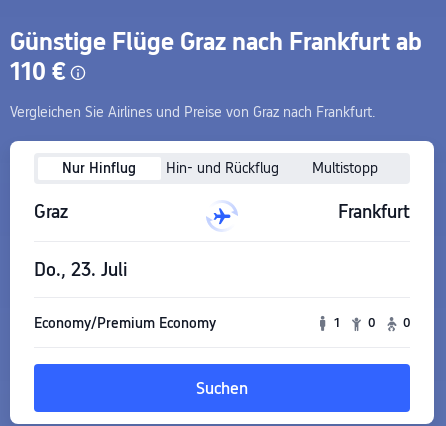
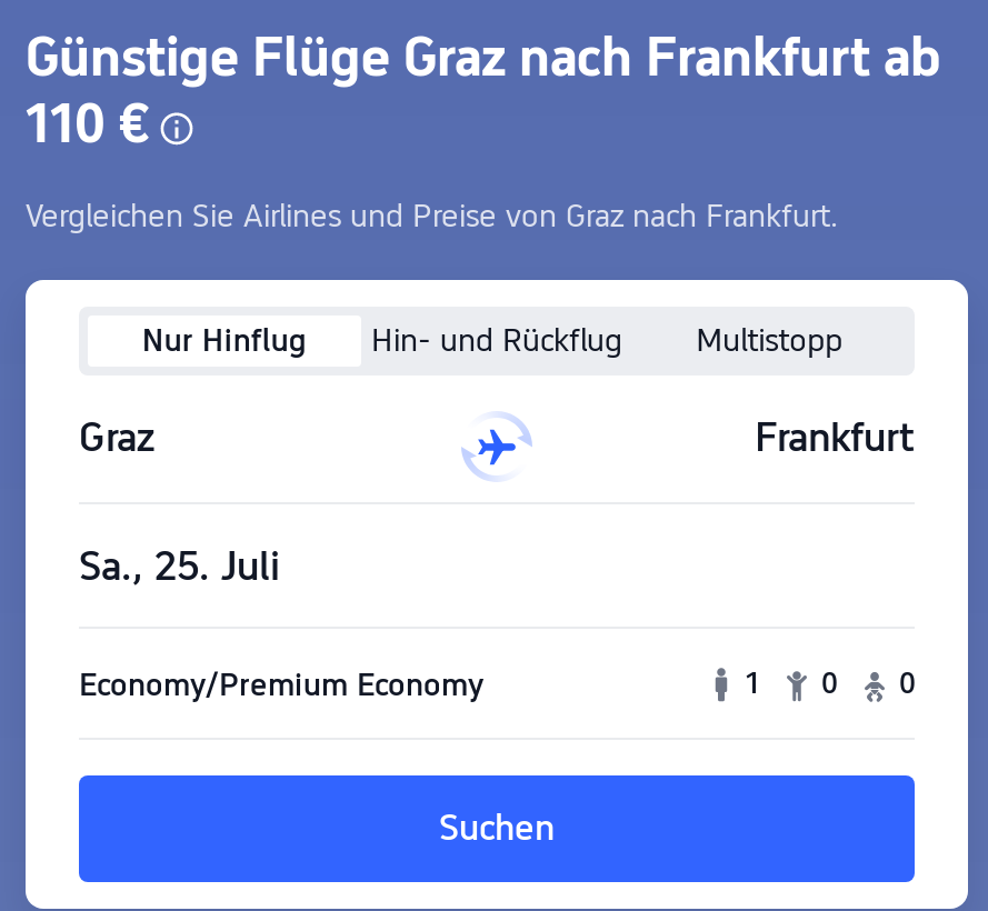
- Do., 23. Juli
+ Sa., 25. Juli
